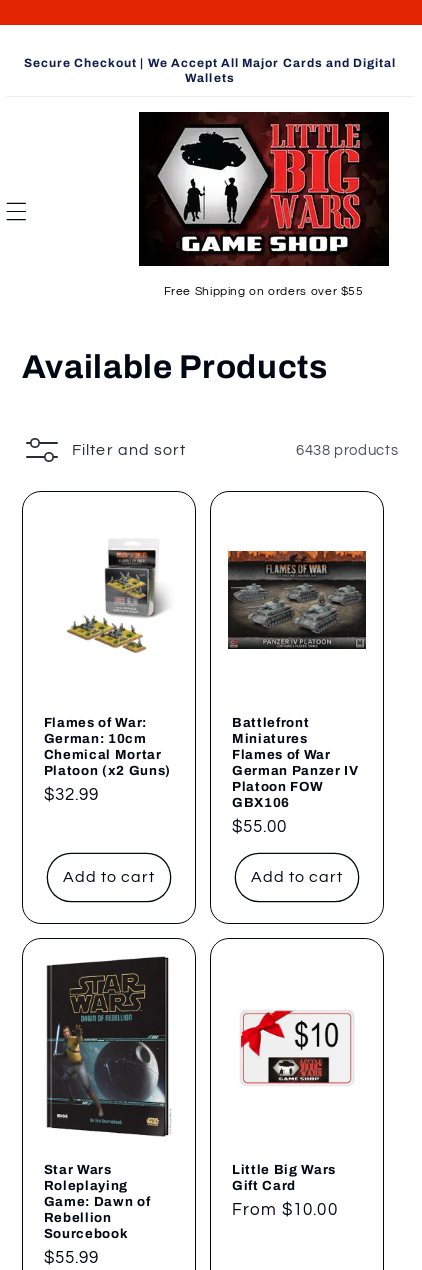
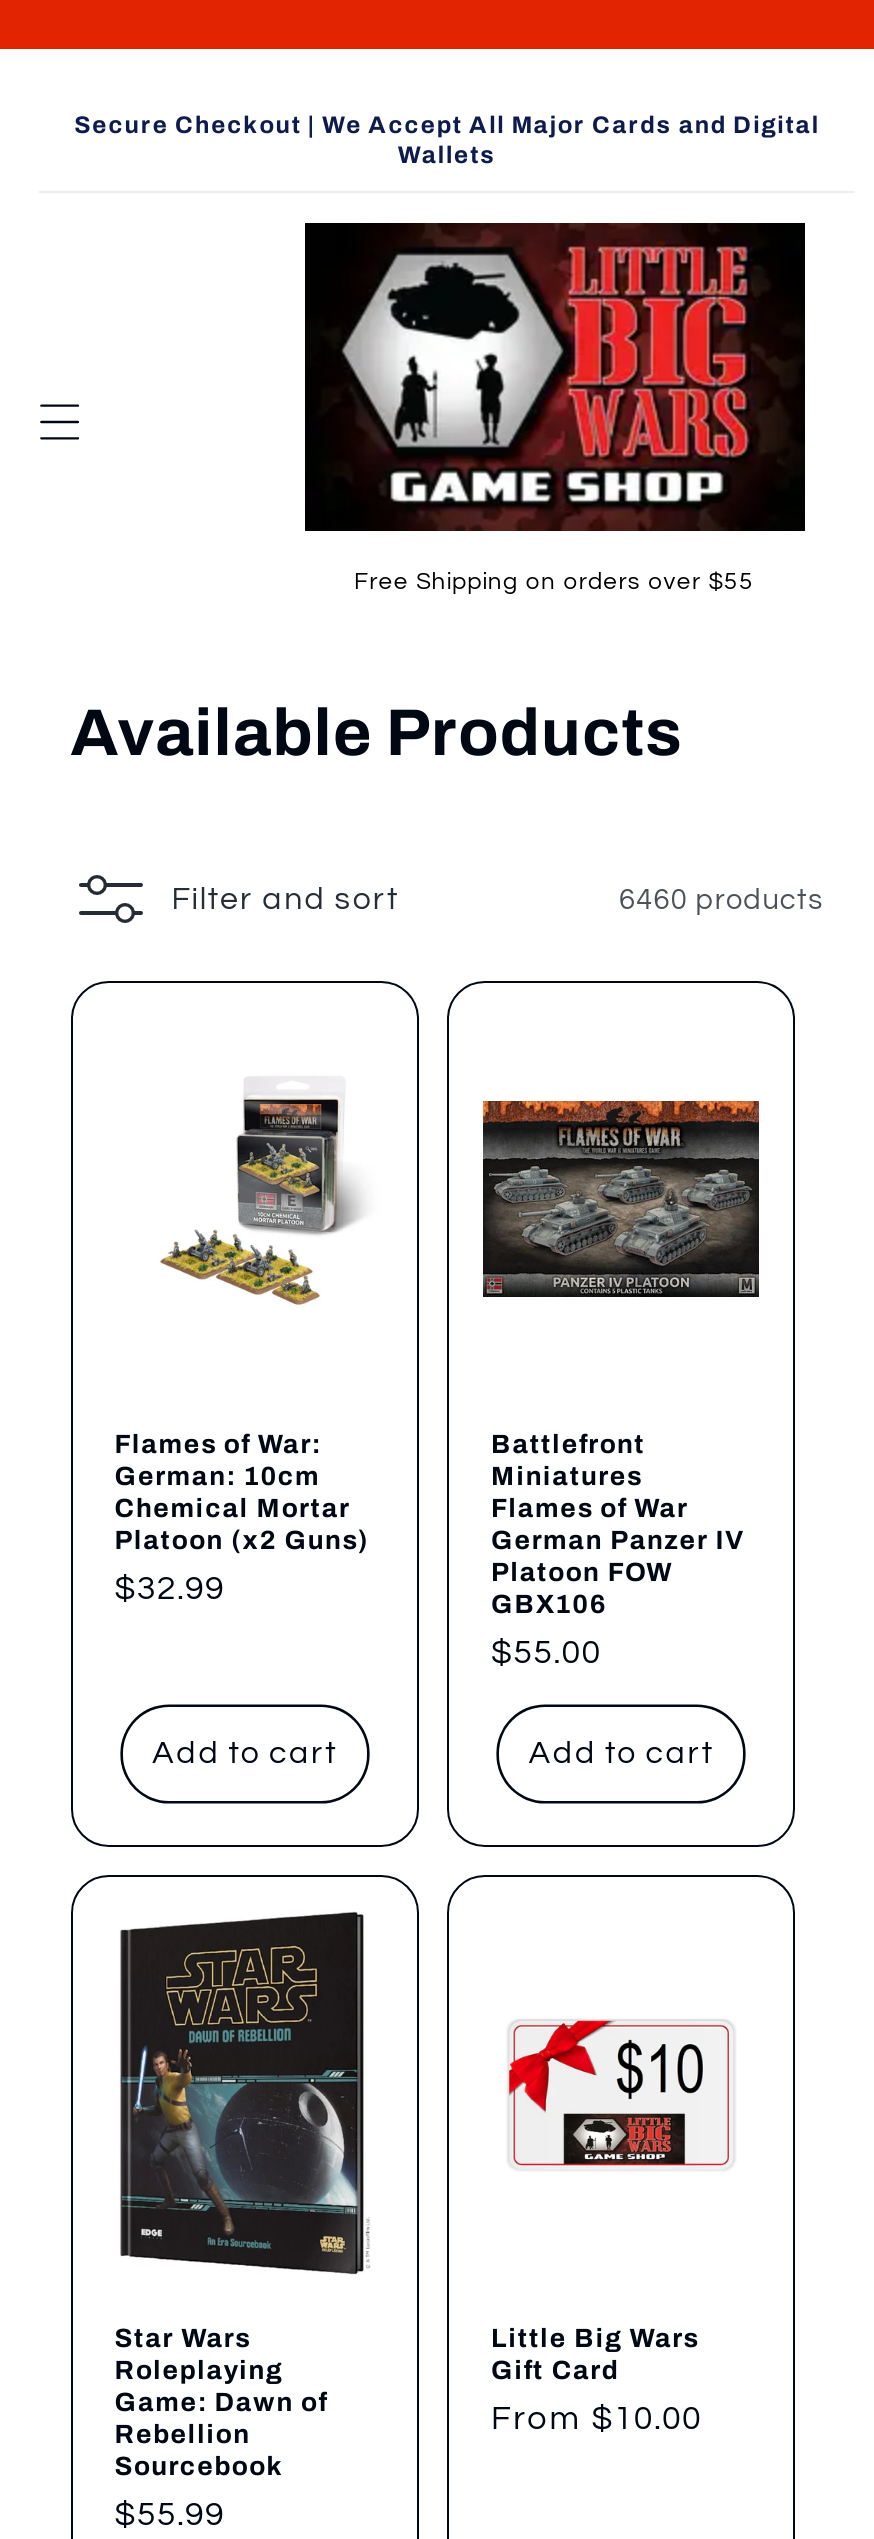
- 6438 products
+ 6460 products
